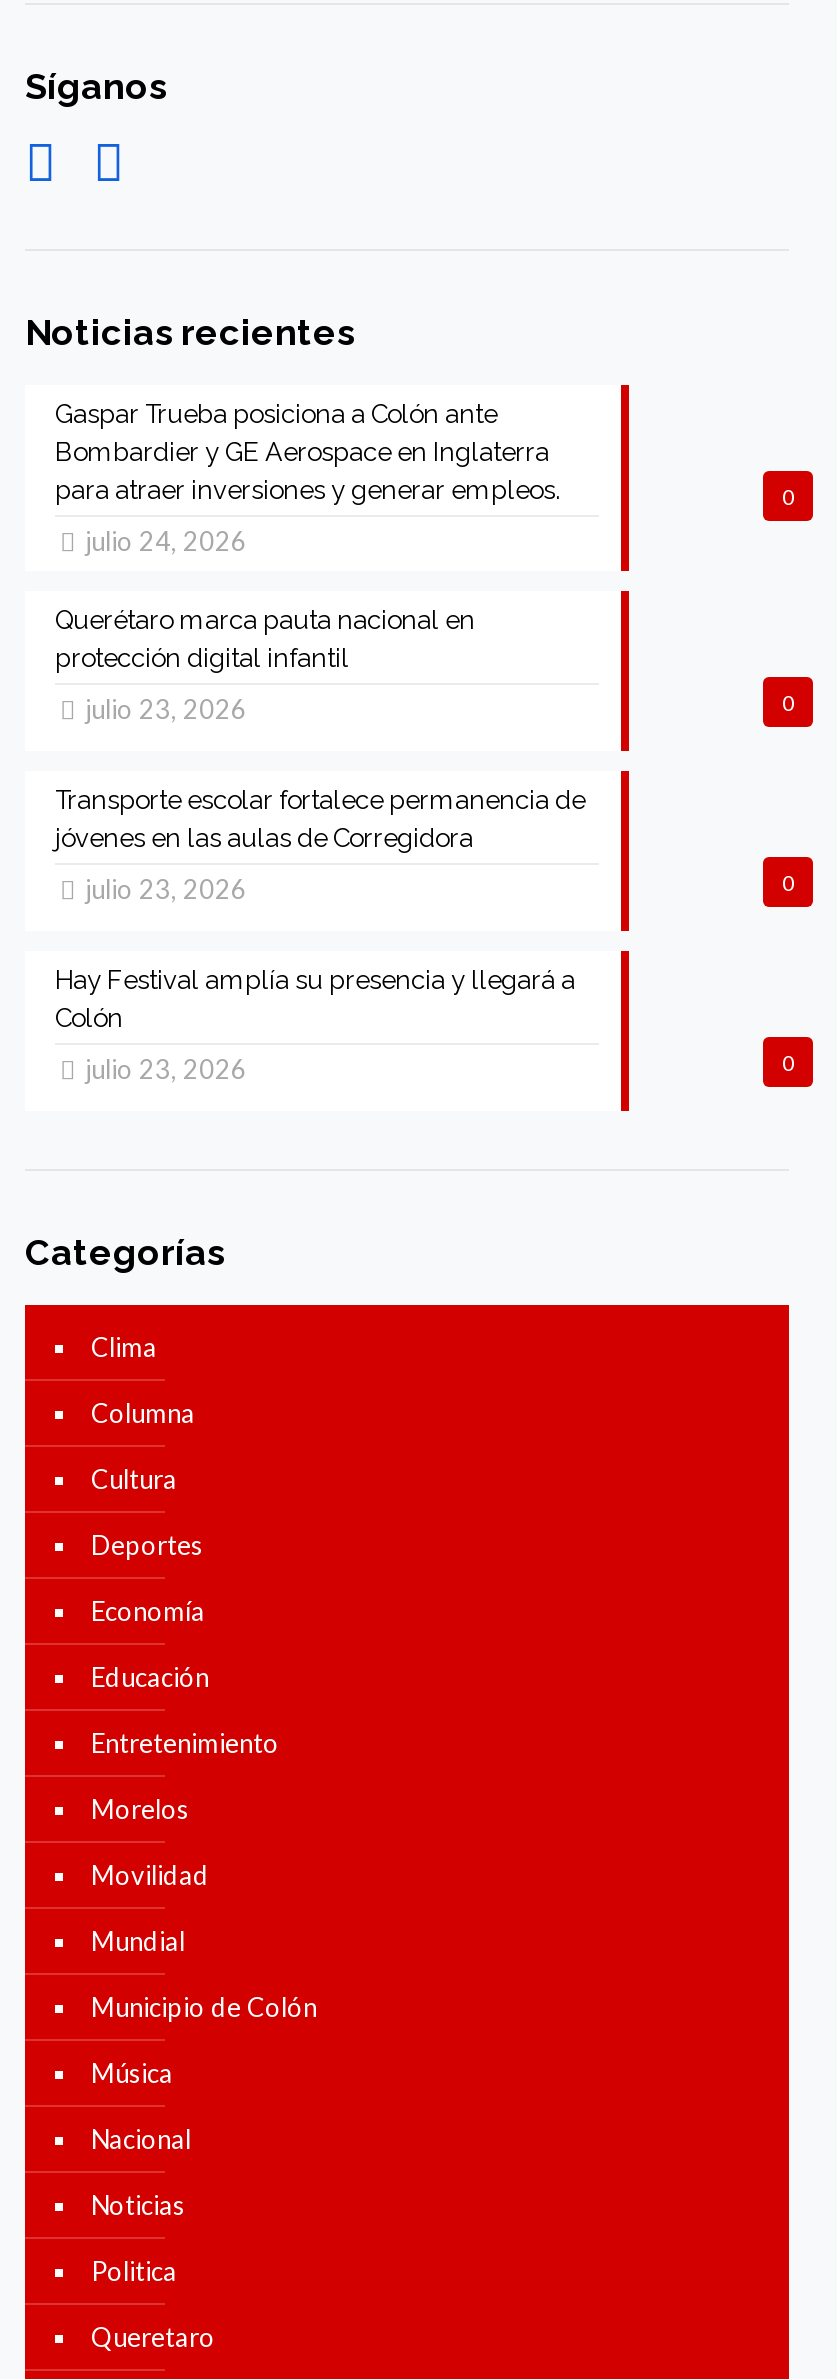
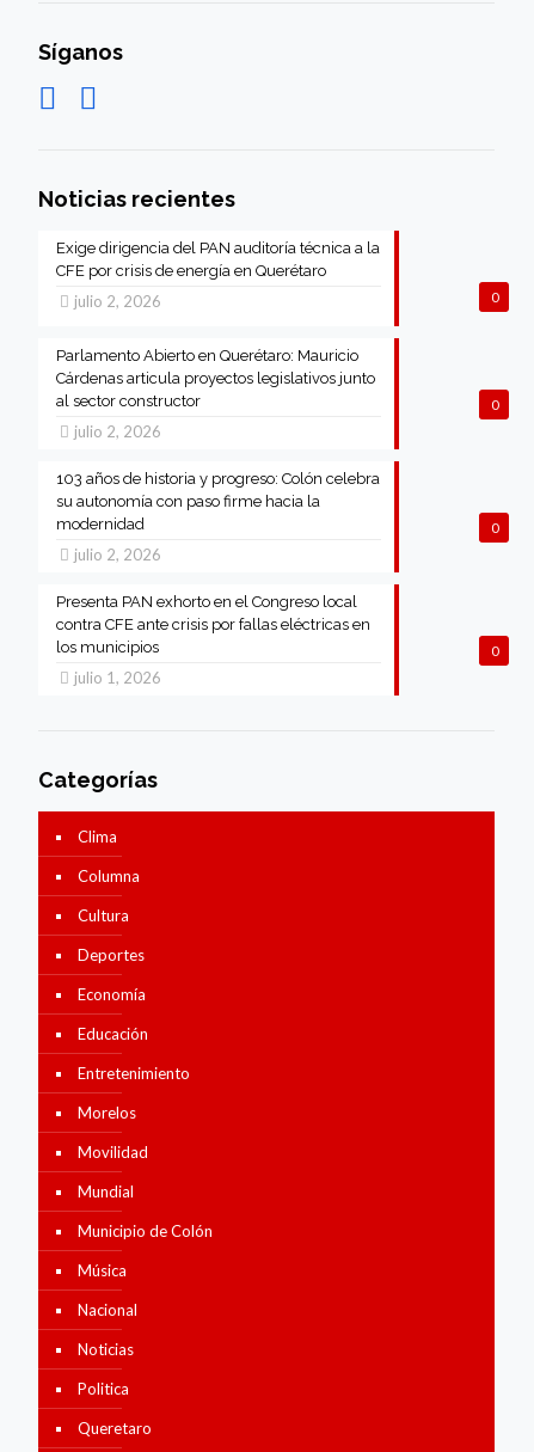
- Gaspar Trueba posiciona a Colón ante
- Bombardier y GE Aerospace en Inglaterra
- para atraer inversiones y generar empleos.
+ Exige dirigencia del PAN auditoría técnica a la
+ CFE por crisis de energía en Querétaro

- julio 24, 2026
+ julio 2, 2026

- Querétaro marca pauta nacional en
- protección digital infantil
+ Parlamento Abierto en Querétaro: Mauricio
+ Cárdenas articula proyectos legislativos junto
+ al sector constructor

- julio 23, 2026
+ julio 2, 2026

- Transporte escolar fortalece permanencia de
- jóvenes en las aulas de Corregidora
+ 103 años de historia y progreso: Colón celebra
+ su autonomía con paso firme hacia la
+ modernidad

- julio 23, 2026
+ julio 2, 2026

- Hay Festival amplía su presencia y llegará a
- Colón
+ Presenta PAN exhorto en el Congreso local
+ contra CFE ante crisis por fallas eléctricas en
+ los municipios

- julio 23, 2026
+ julio 1, 2026
